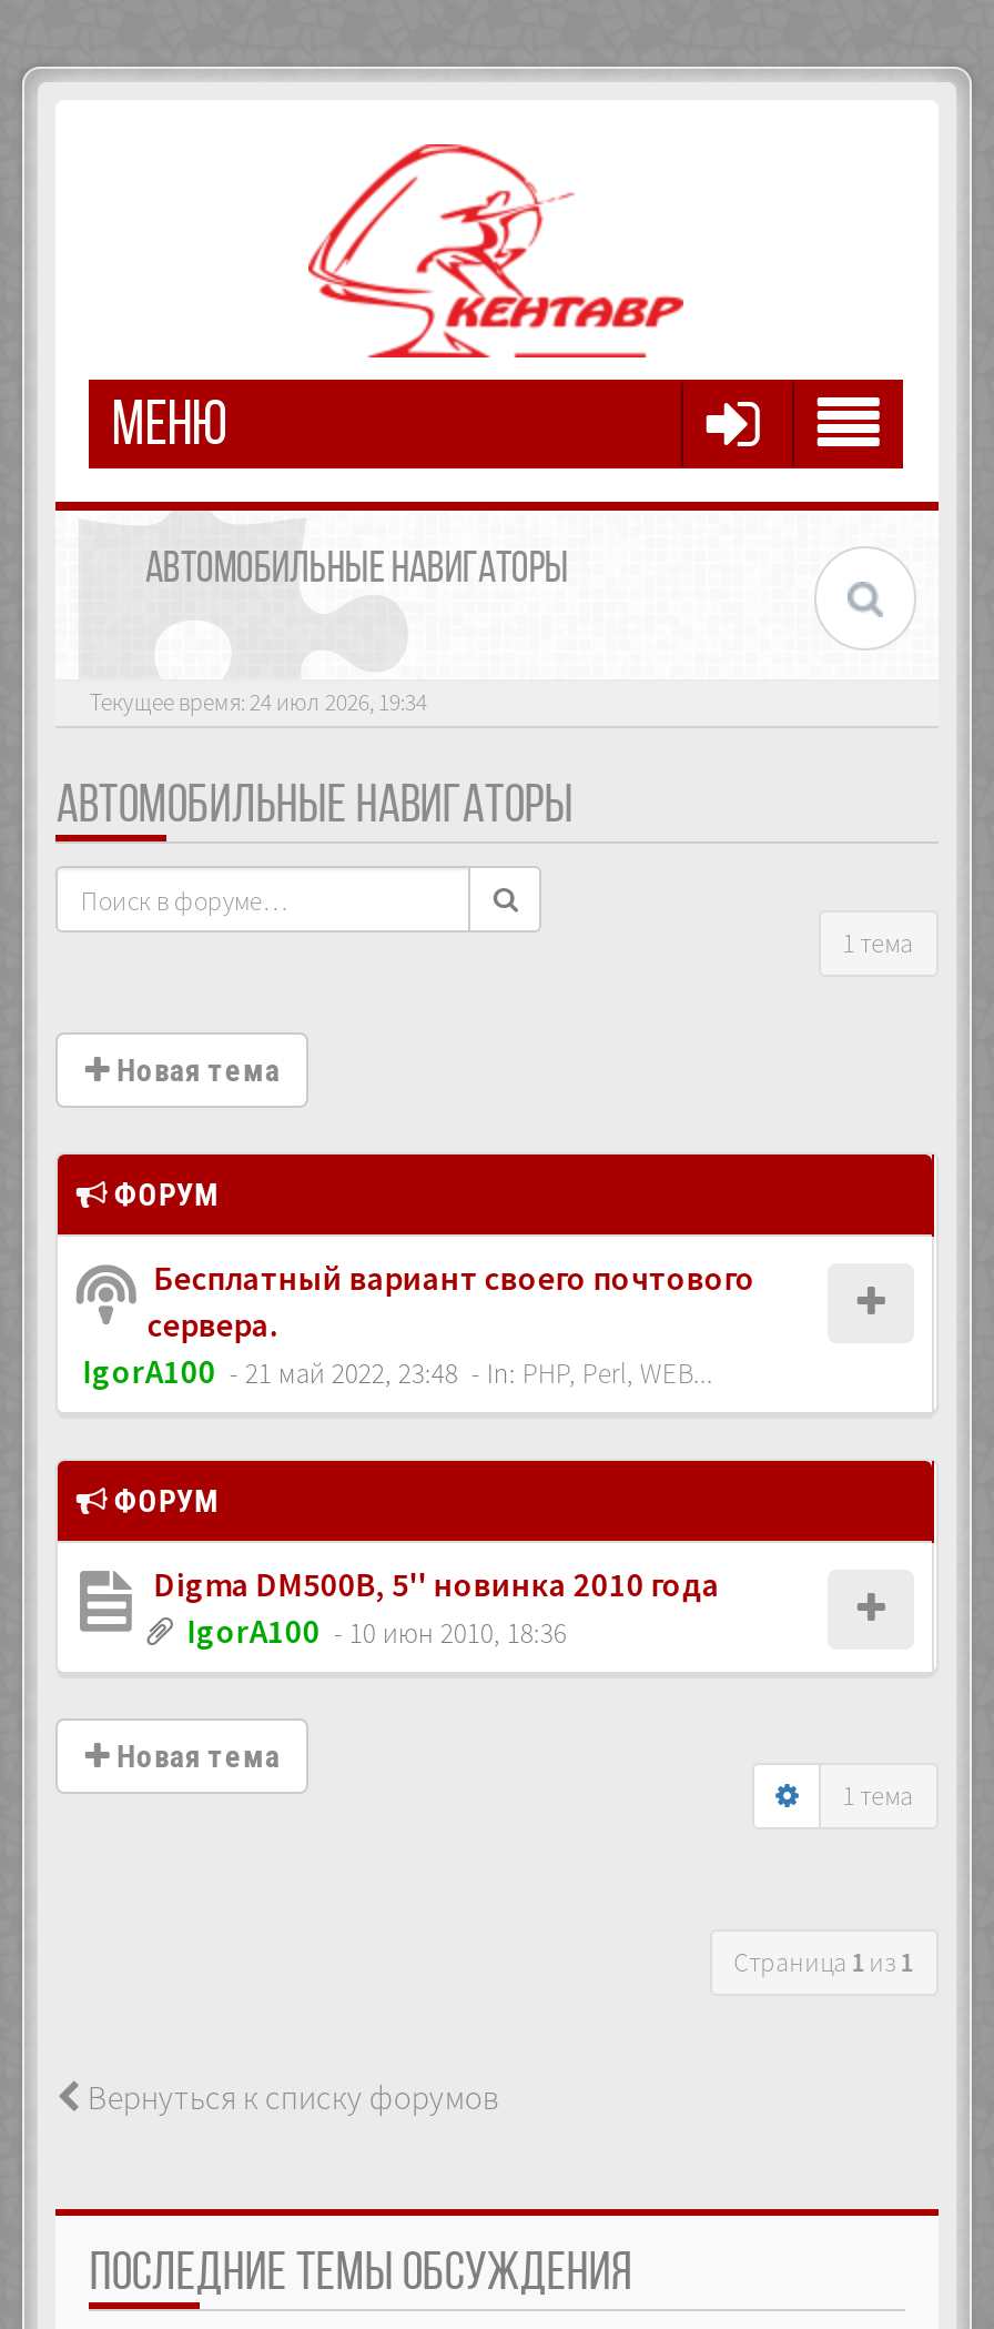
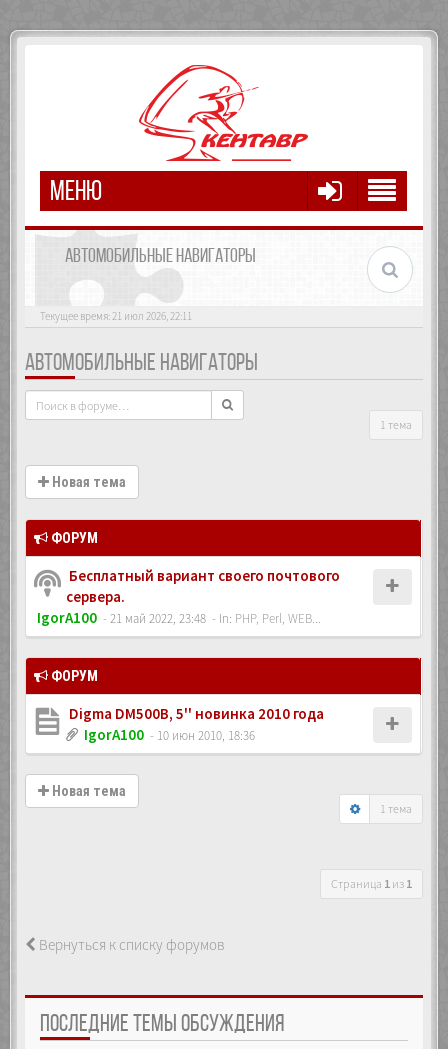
- Текущее время: 24 июл 2026, 19:34
+ Текущее время: 21 июл 2026, 22:11
